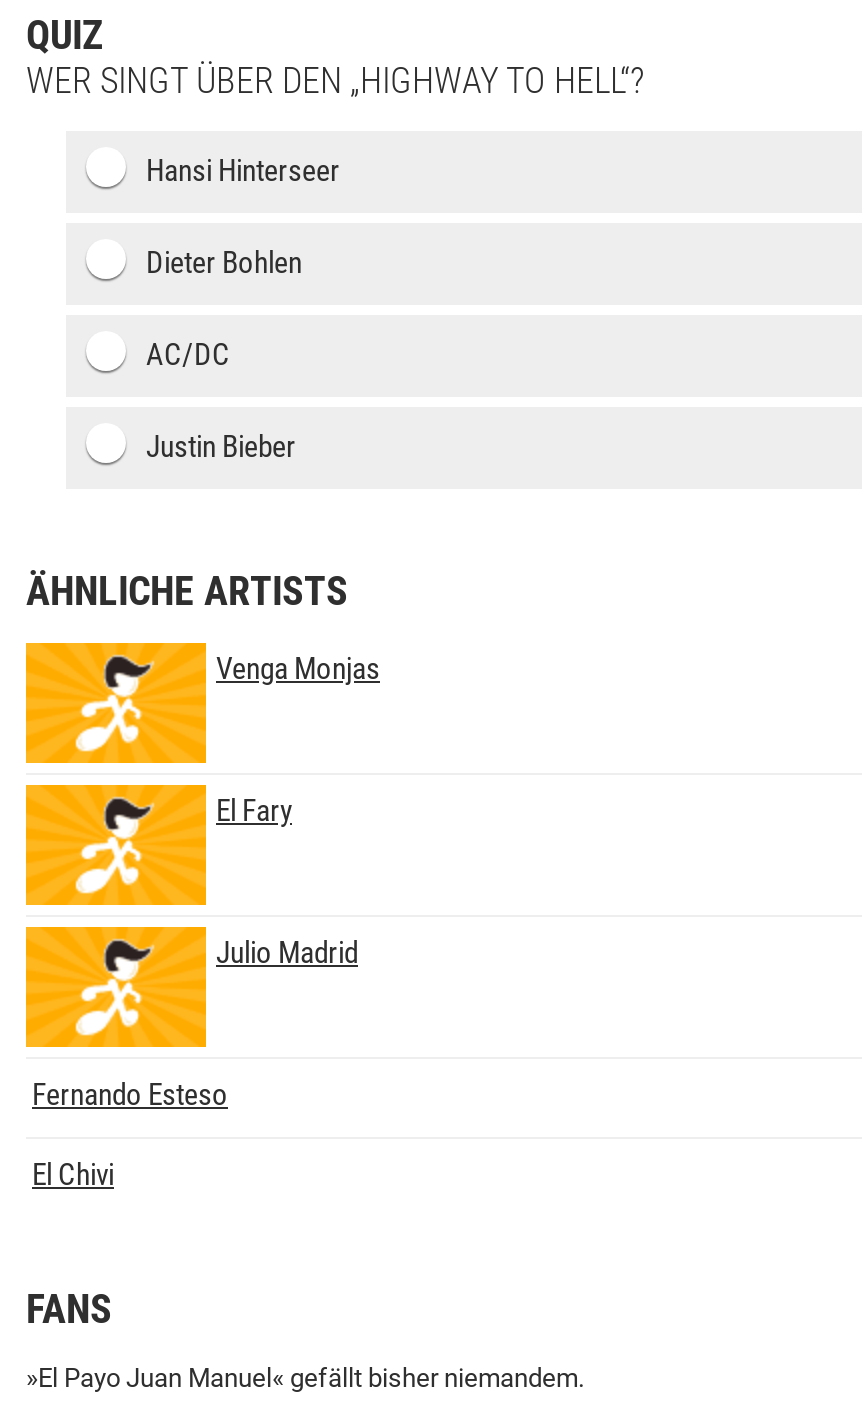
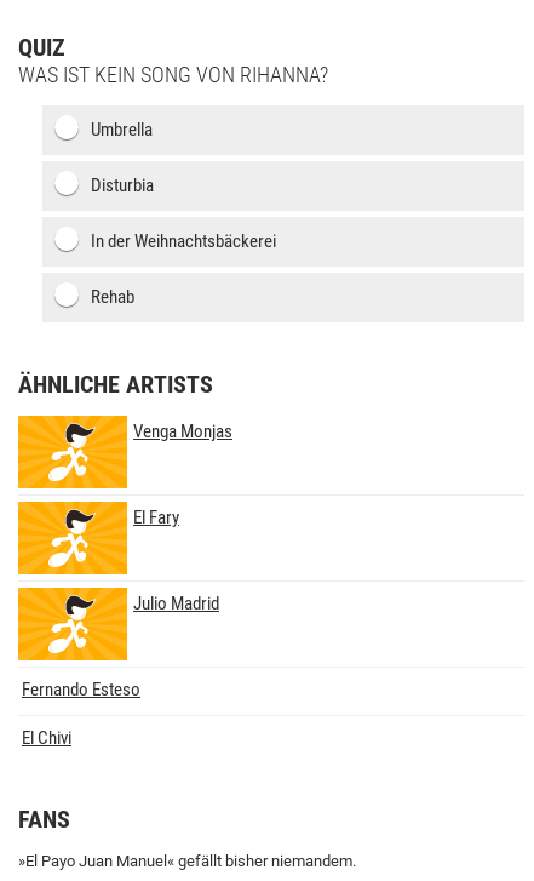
- WER SINGT ÜBER DEN „HIGHWAY TO HELL“?
+ WAS IST KEIN SONG VON RIHANNA?

- Hansi Hinterseer
+ Umbrella

- Dieter Bohlen
+ Disturbia

- AC/DC
+ In der Weihnachtsbäckerei

- Justin Bieber
+ Rehab
